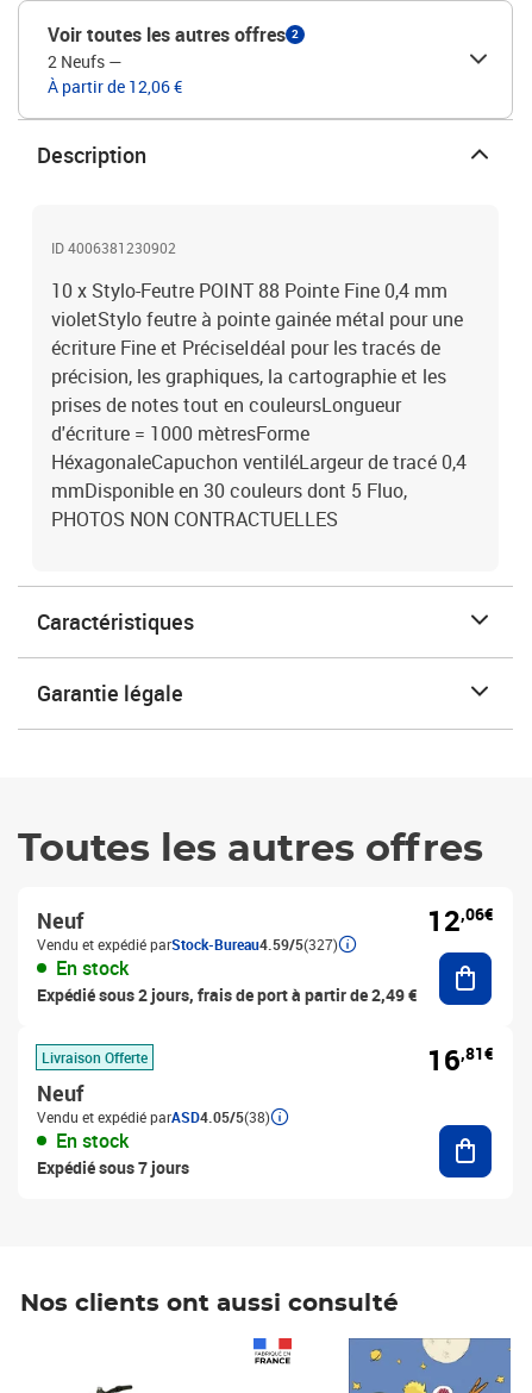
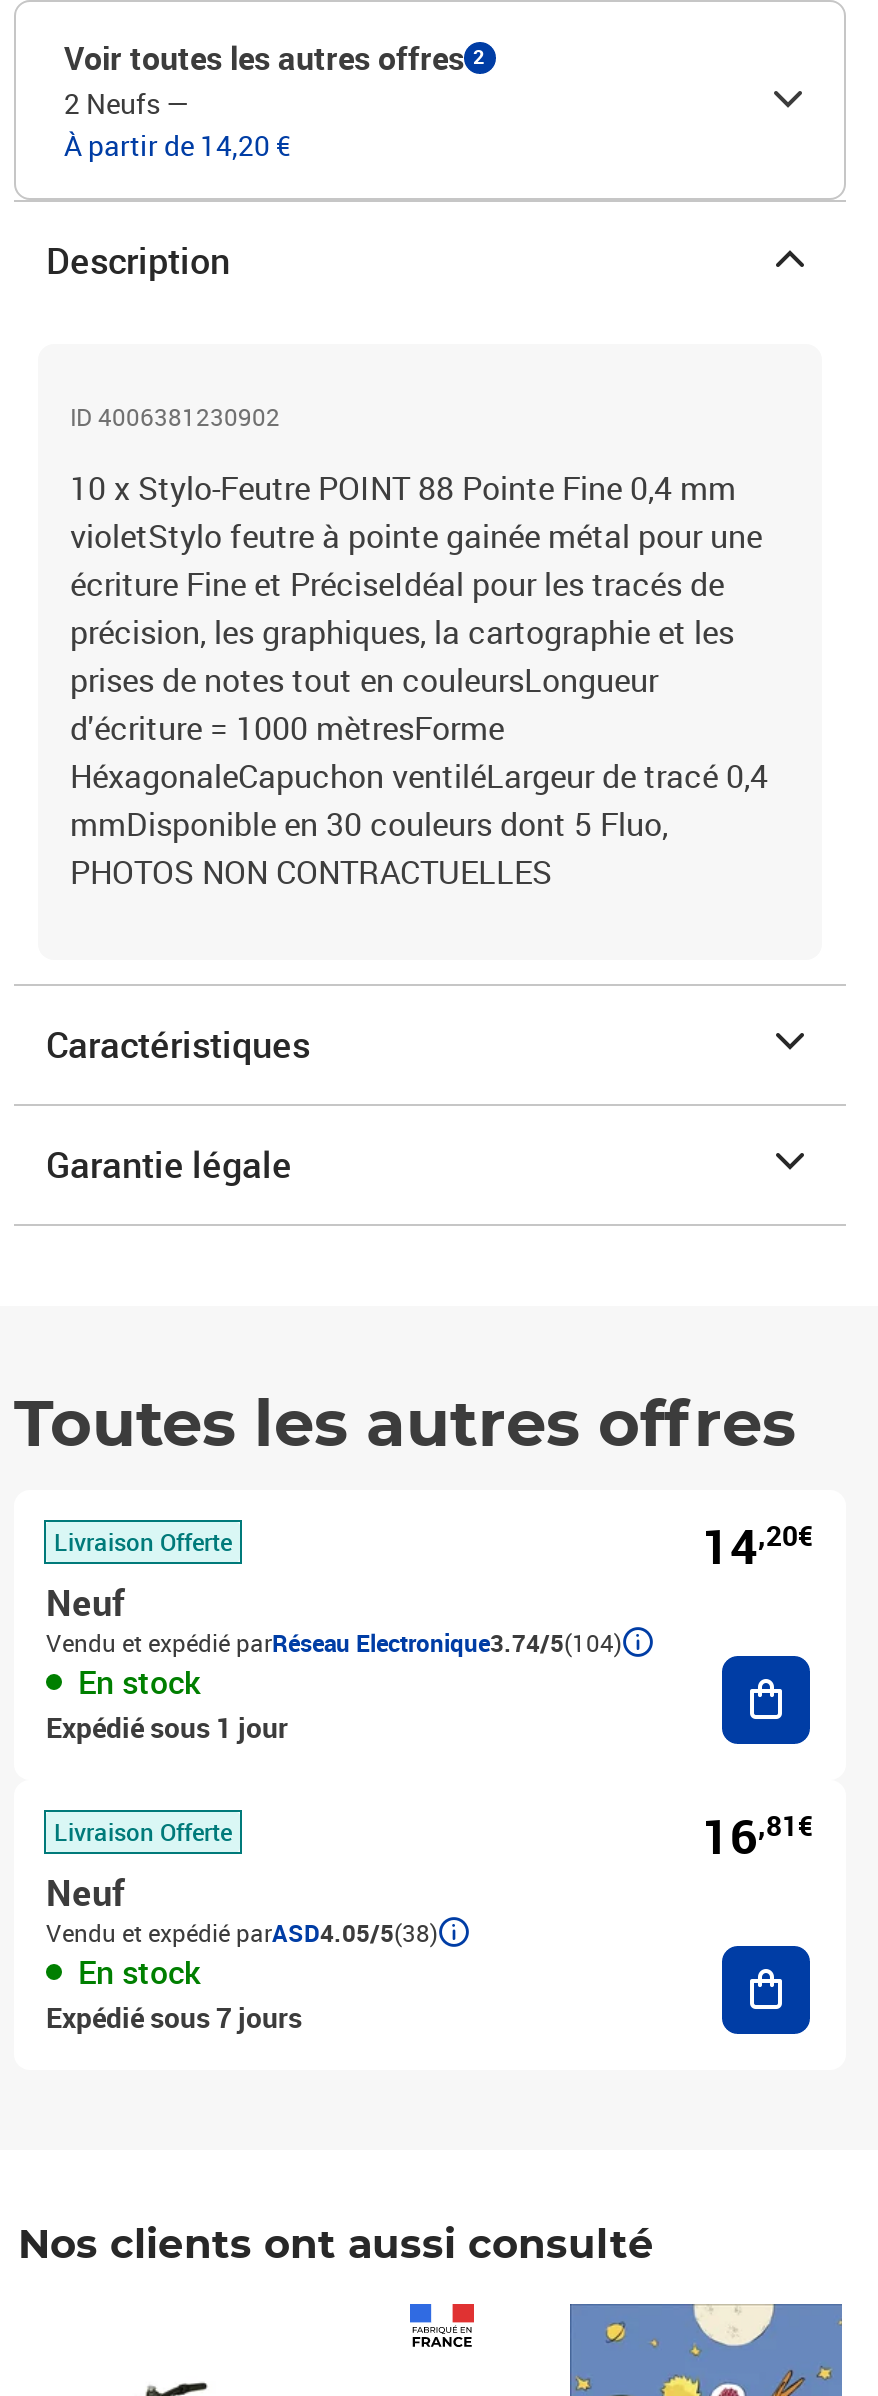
- À partir de 12,06 €
+ À partir de 14,20 €

+ Livraison Offerte

- 12,06€
+ 14,20€

- Vendu et expédié parStock-Bureau4.59/5(327)
+ Vendu et expédié parRéseau Electronique3.74/5(104)

- Expédié sous 2 jours, frais de port à partir de 2,49 €
+ Expédié sous 1 jour
